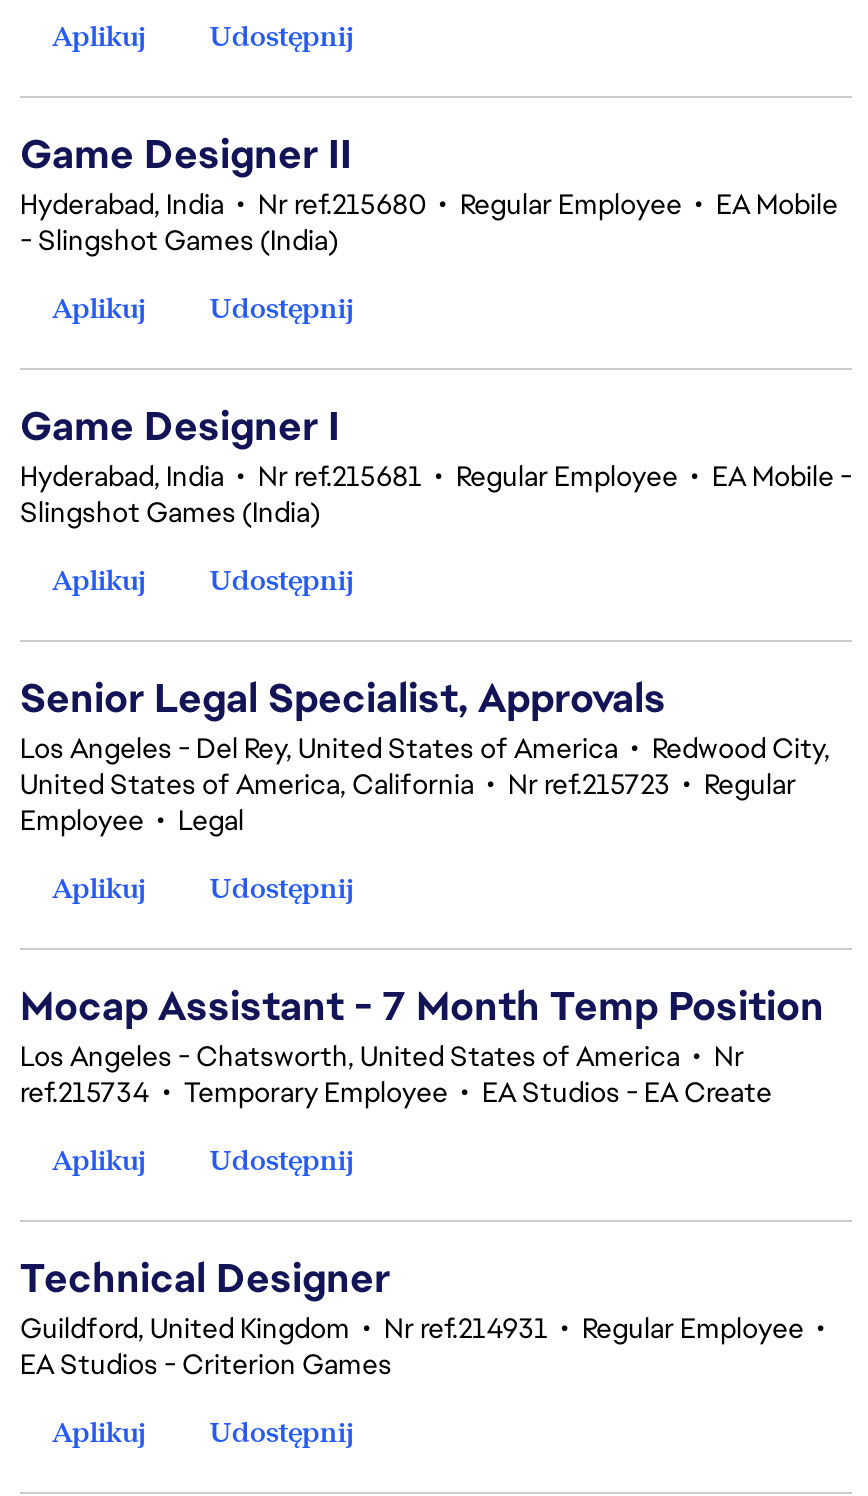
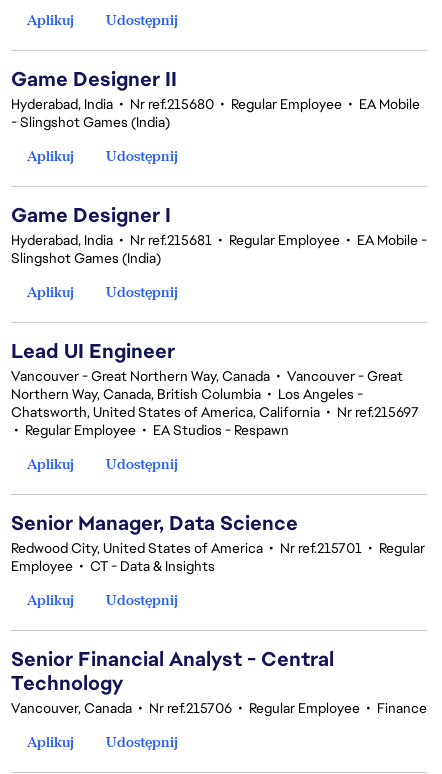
- Senior Legal Specialist, Approvals
- Los Angeles - Del Rey, United States of America • Redwood City,
- United States of America, California • Nr ref.215723 • Regular
- Employee • Legal
+ Lead UI Engineer
+ Vancouver - Great Northern Way, Canada • Vancouver - Great
+ Northern Way, Canada, British Columbia • Los Angeles -
+ Chatsworth, United States of America, California • Nr ref.215697
+ • Regular Employee • EA Studios - Respawn

- Mocap Assistant - 7 Month Temp Position
- Los Angeles - Chatsworth, United States of America • Nr
- ref.215734 • Temporary Employee • EA Studios - EA Create
+ Senior Manager, Data Science
+ Redwood City, United States of America • Nr ref.215701 • Regular
+ Employee • CT - Data & Insights

- Technical Designer
- Guildford, United Kingdom • Nr ref.214931 • Regular Employee •
- EA Studios - Criterion Games
+ Senior Financial Analyst - Central
+ Technology
+ Vancouver, Canada • Nr ref.215706 • Regular Employee • Finance
